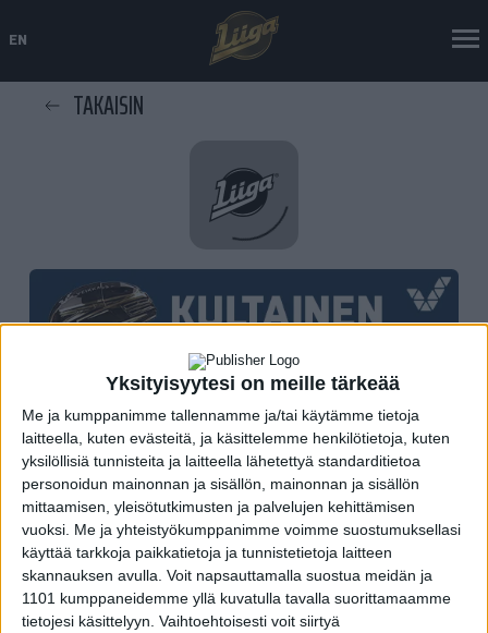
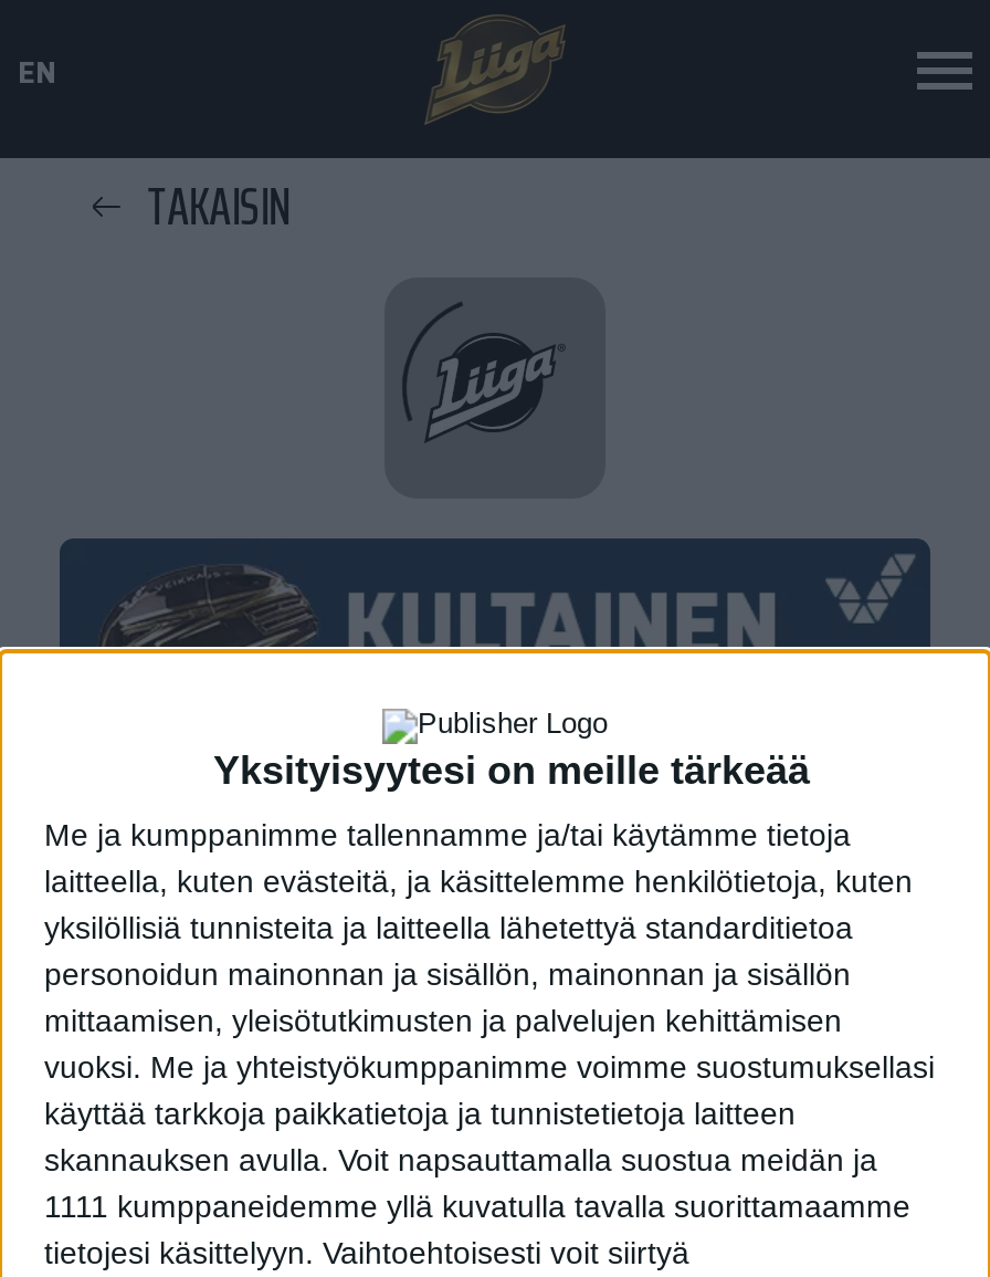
- 1101 kumppaneidemme yllä kuvatulla tavalla suorittamaamme
+ 1111 kumppaneidemme yllä kuvatulla tavalla suorittamaamme
